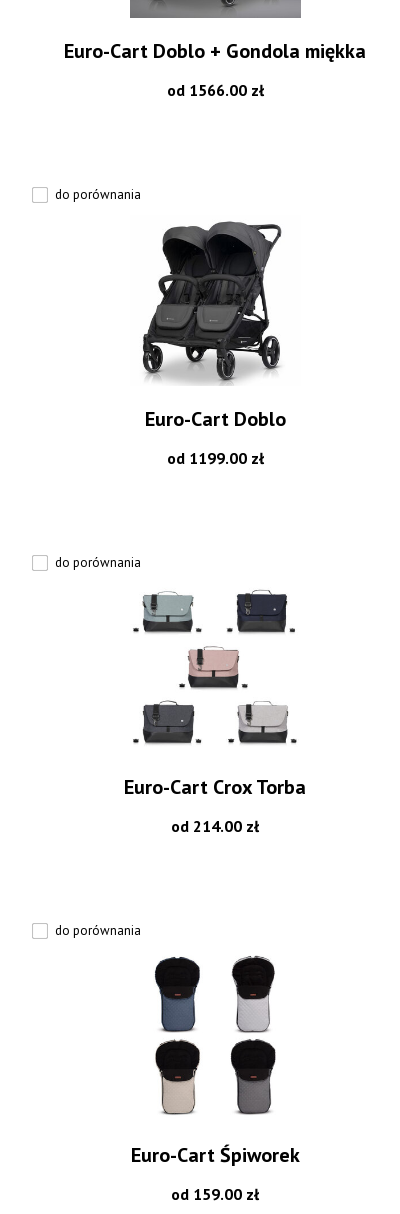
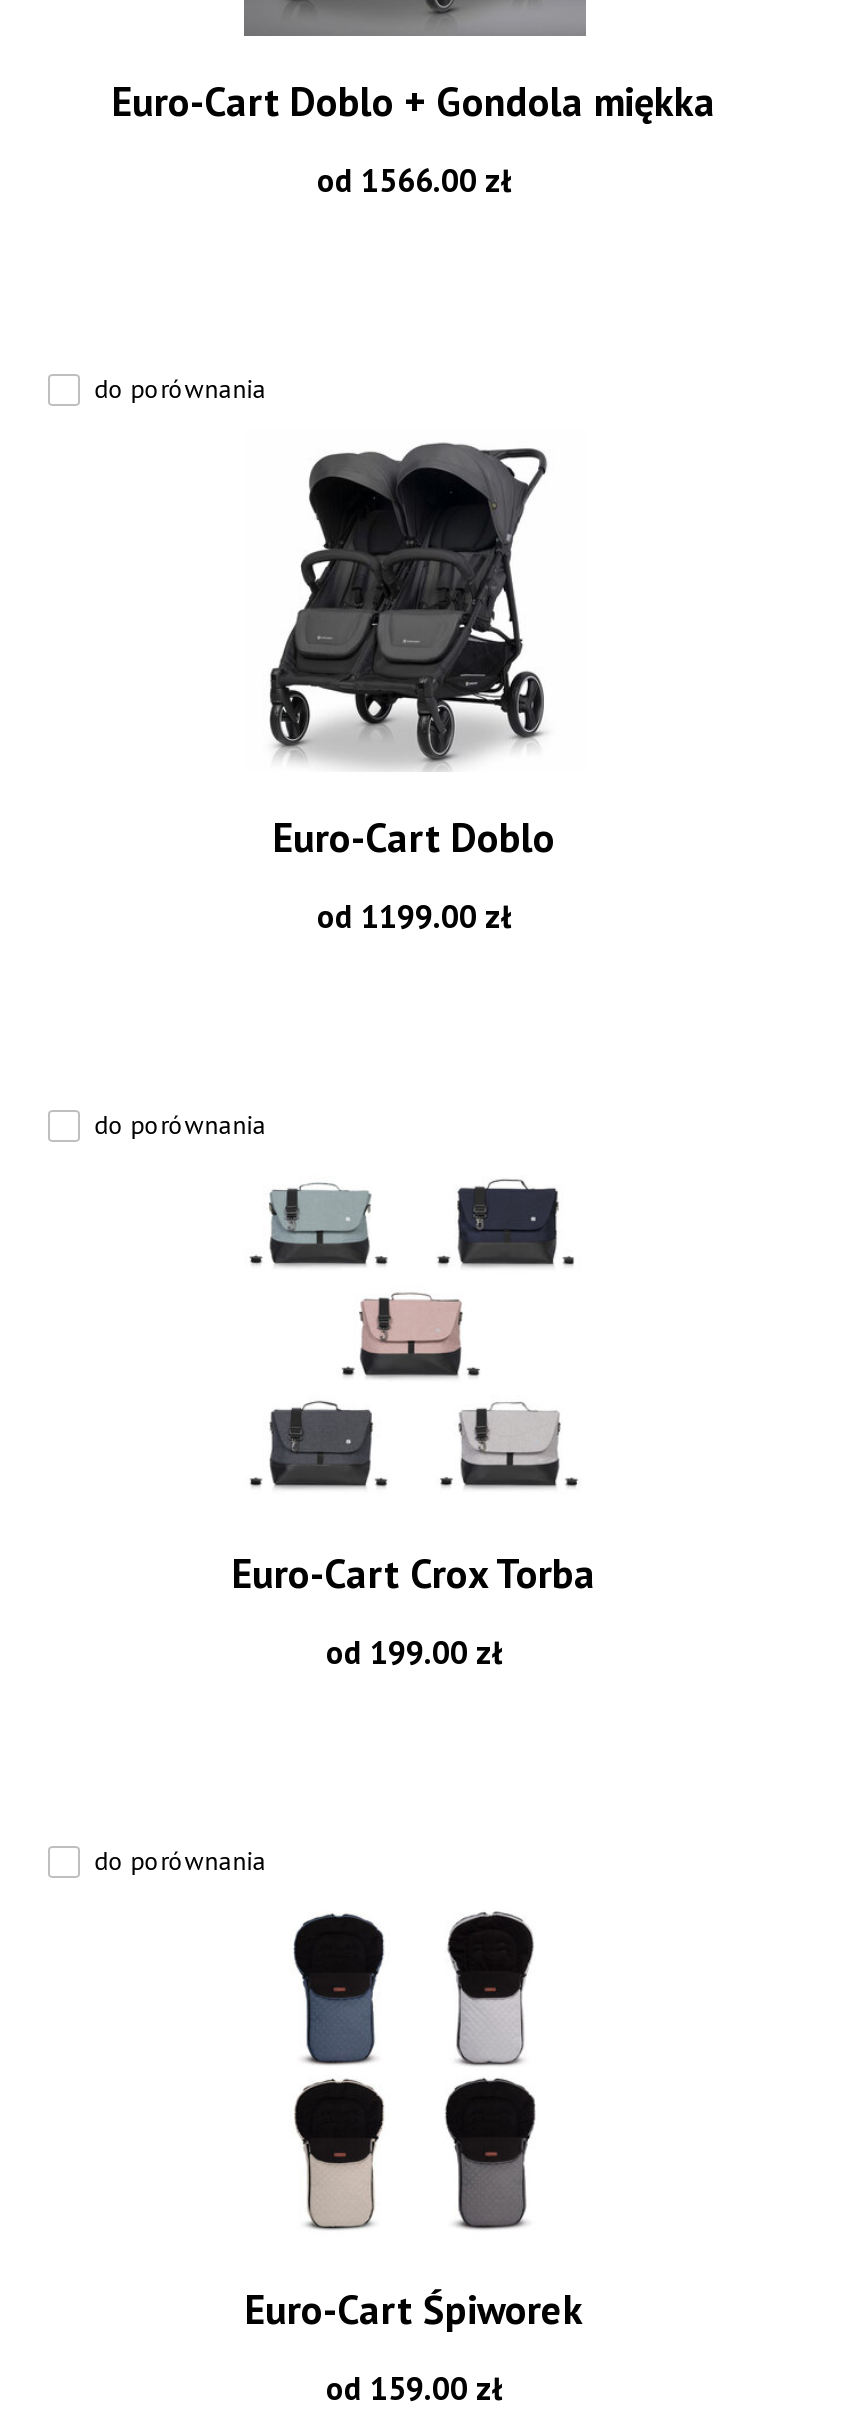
- od 214.00 zł
+ od 199.00 zł
